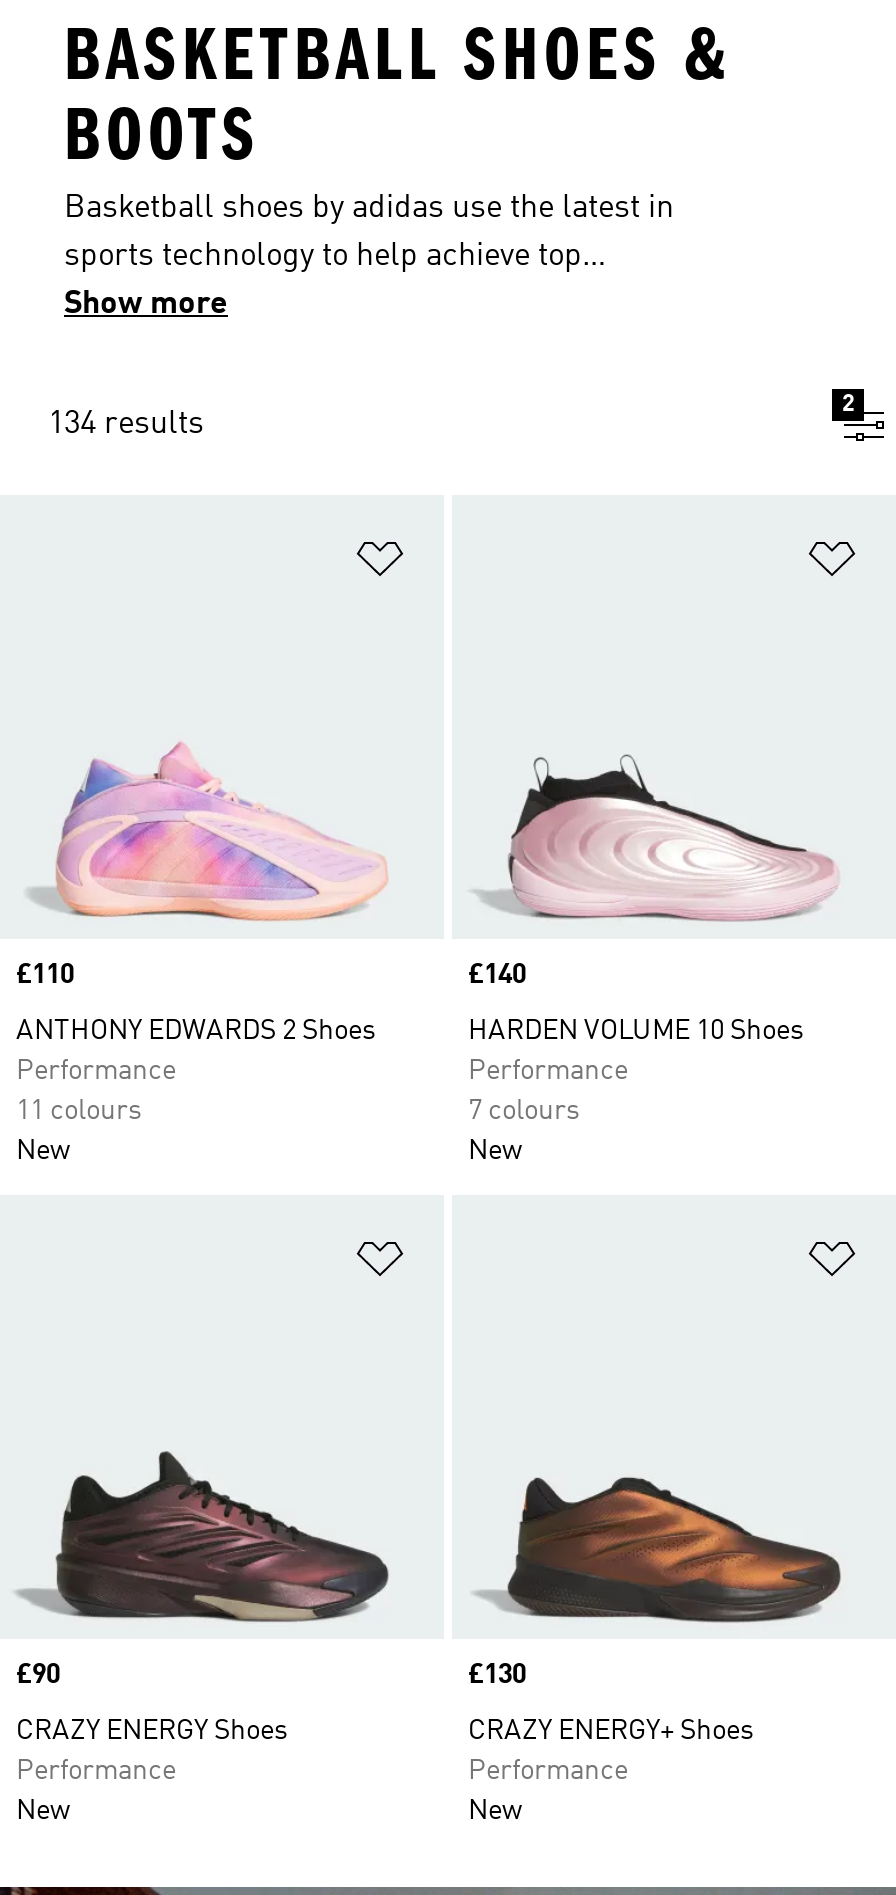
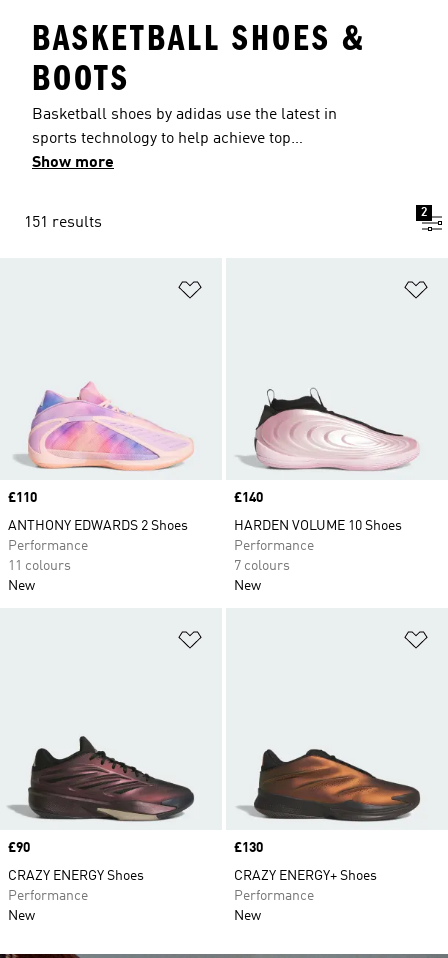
- 134 results
+ 151 results
